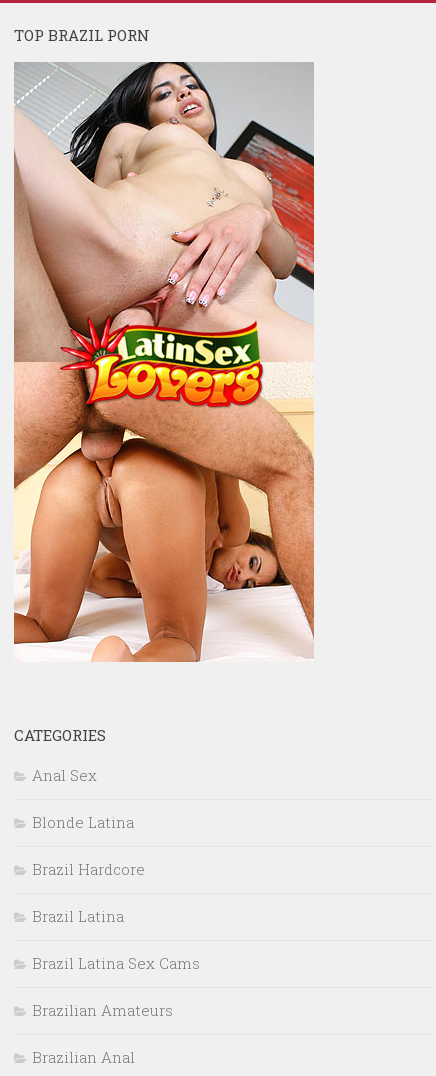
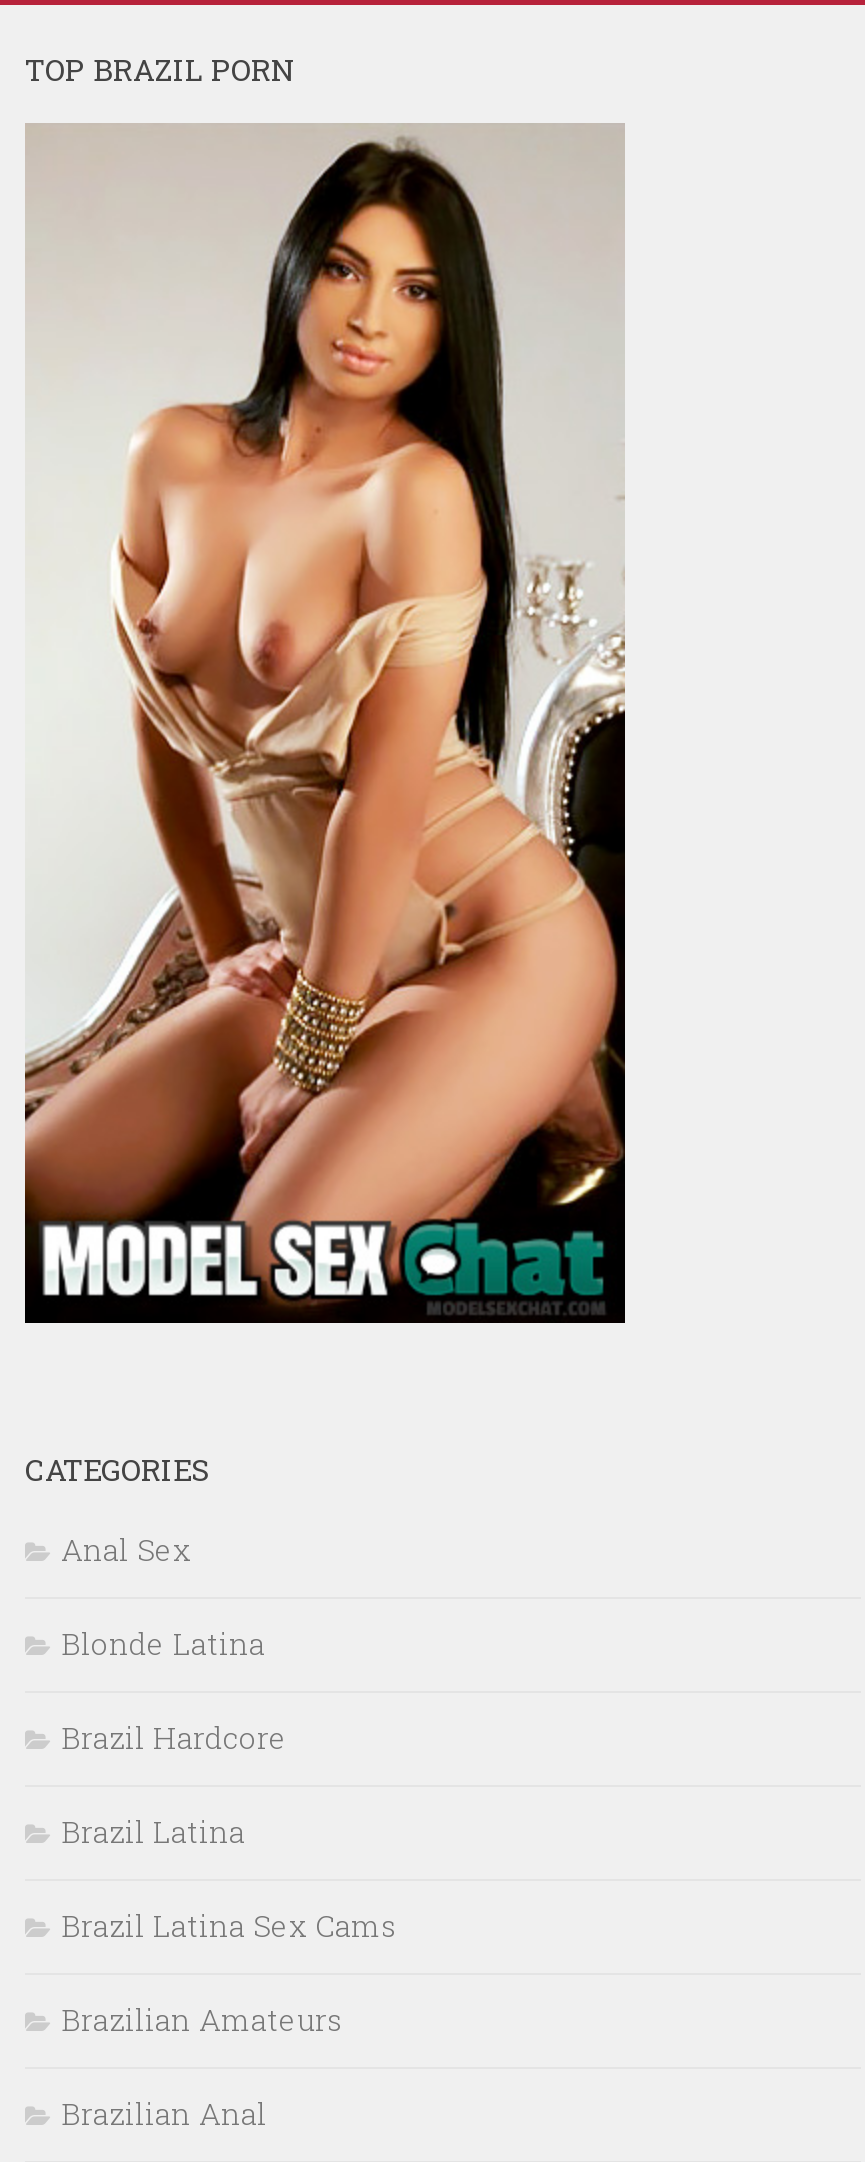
- [image]
+ [image]
